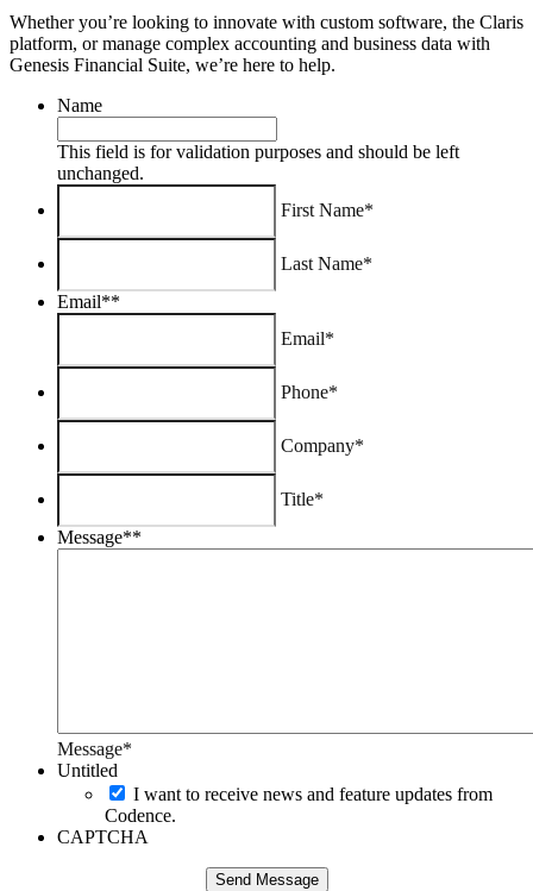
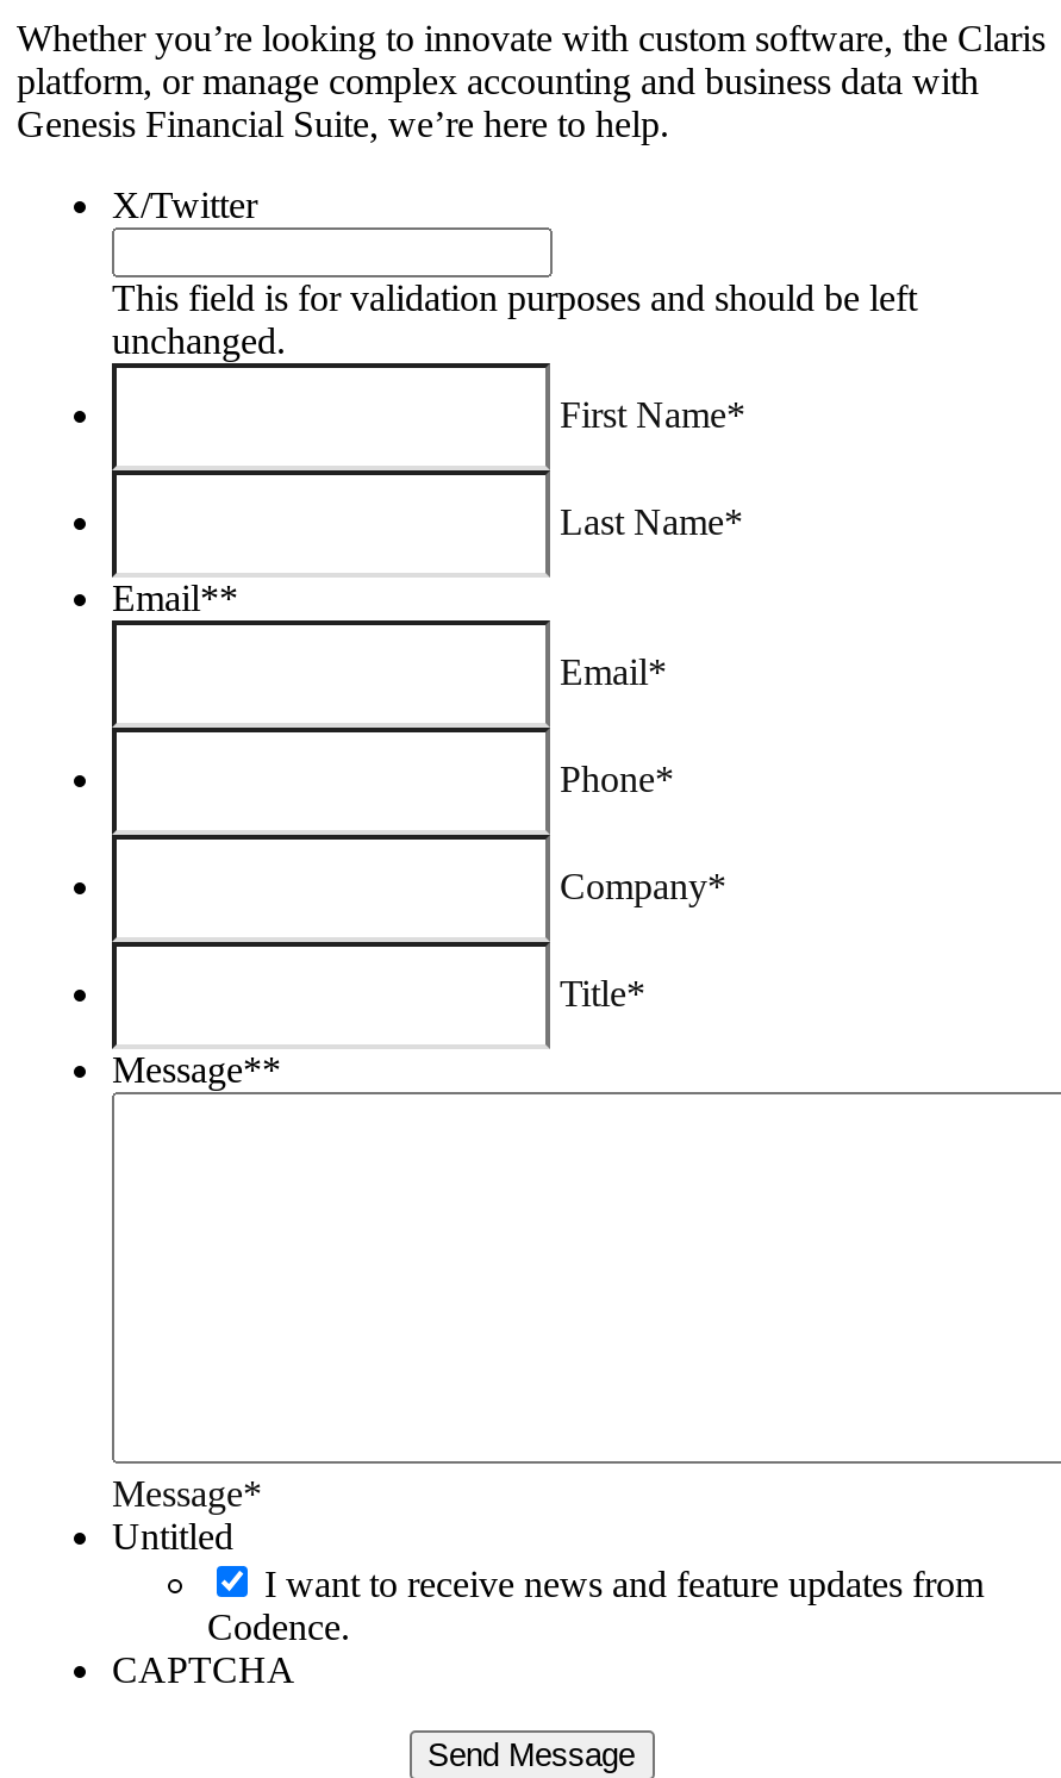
- Name
+ X/Twitter
